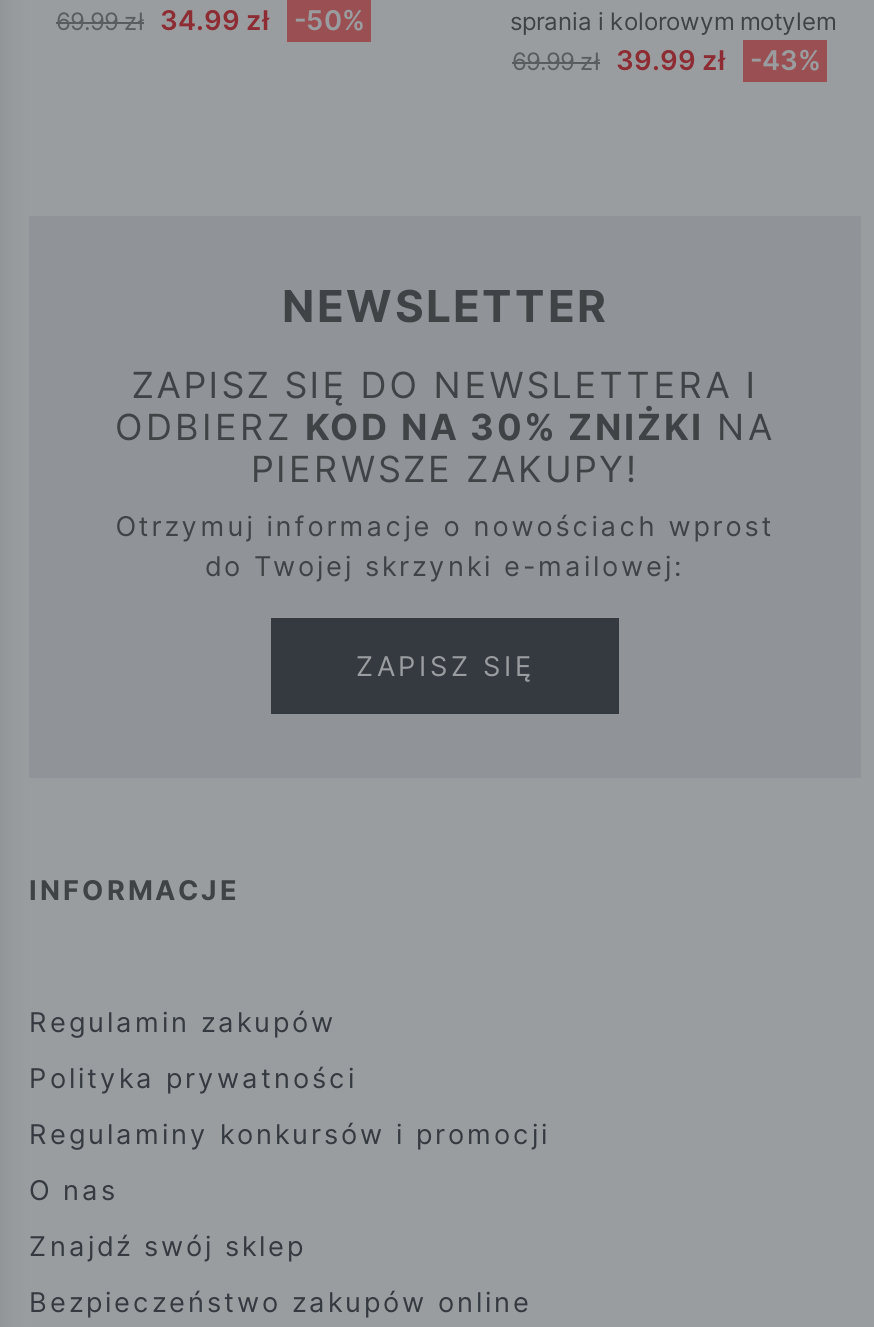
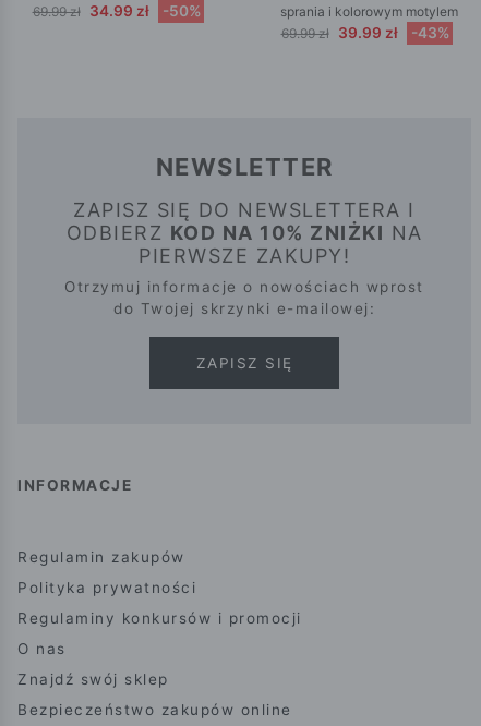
- ODBIERZ KOD NA 30% ZNIŻKI NA
+ ODBIERZ KOD NA 10% ZNIŻKI NA
